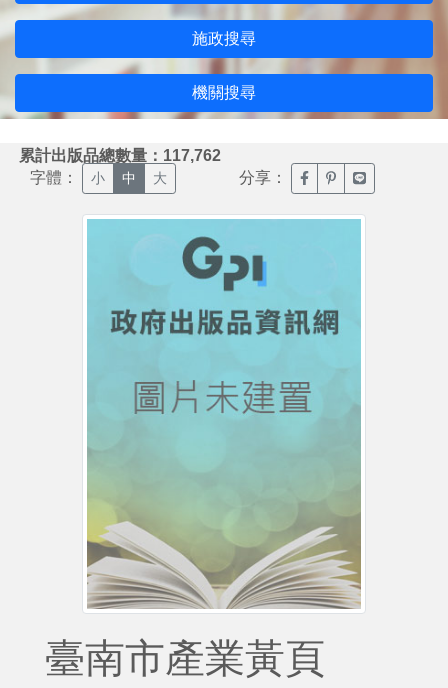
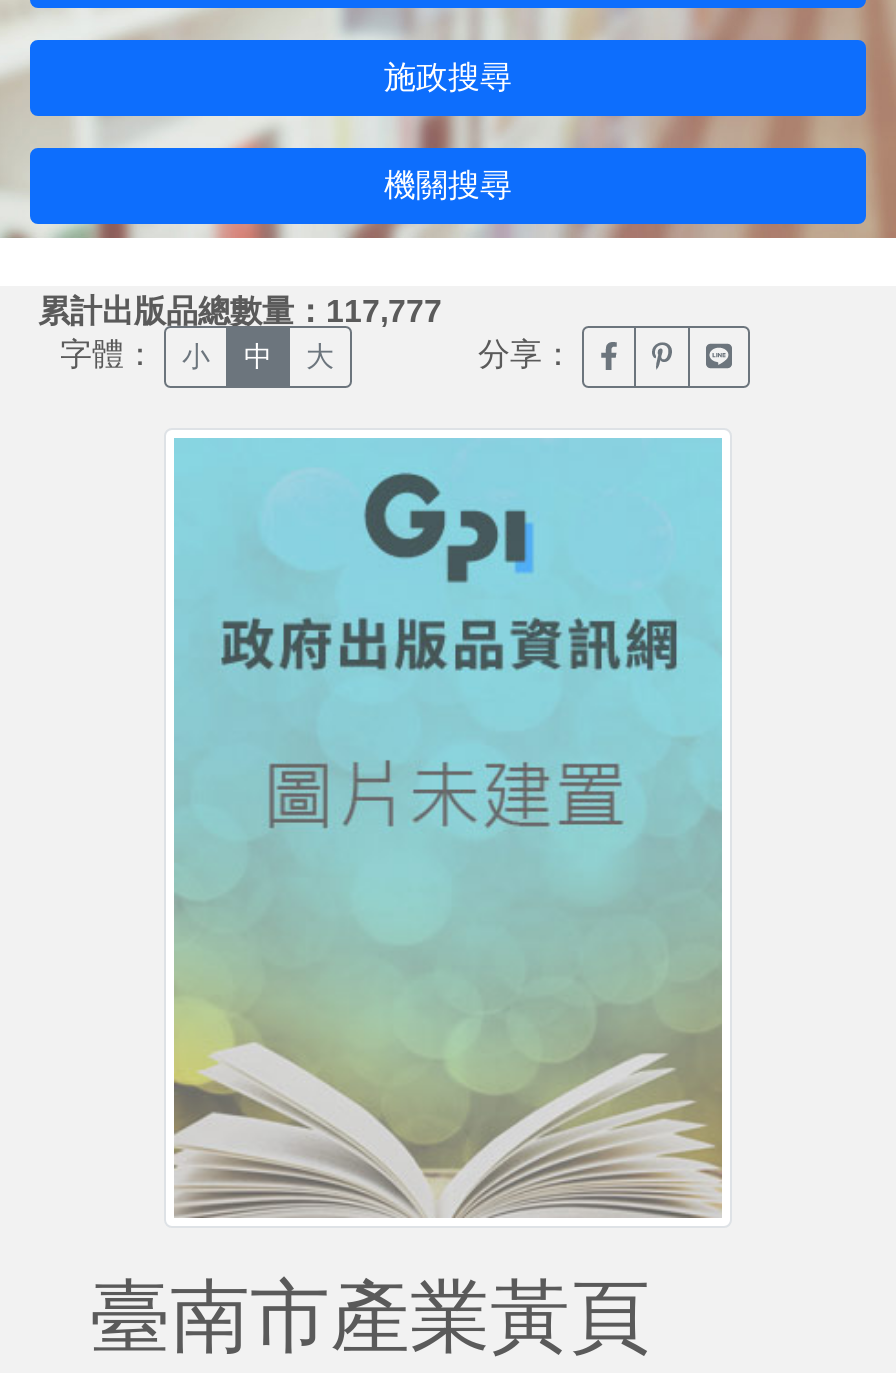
- 累計出版品總數量：117,762
+ 累計出版品總數量：117,777
